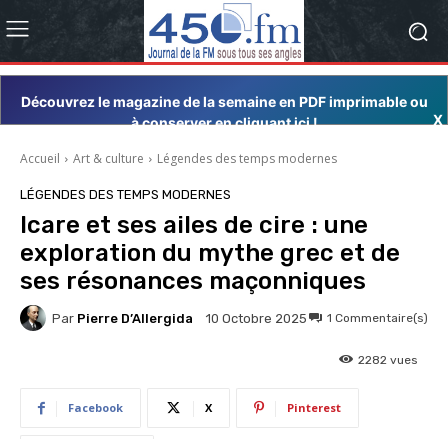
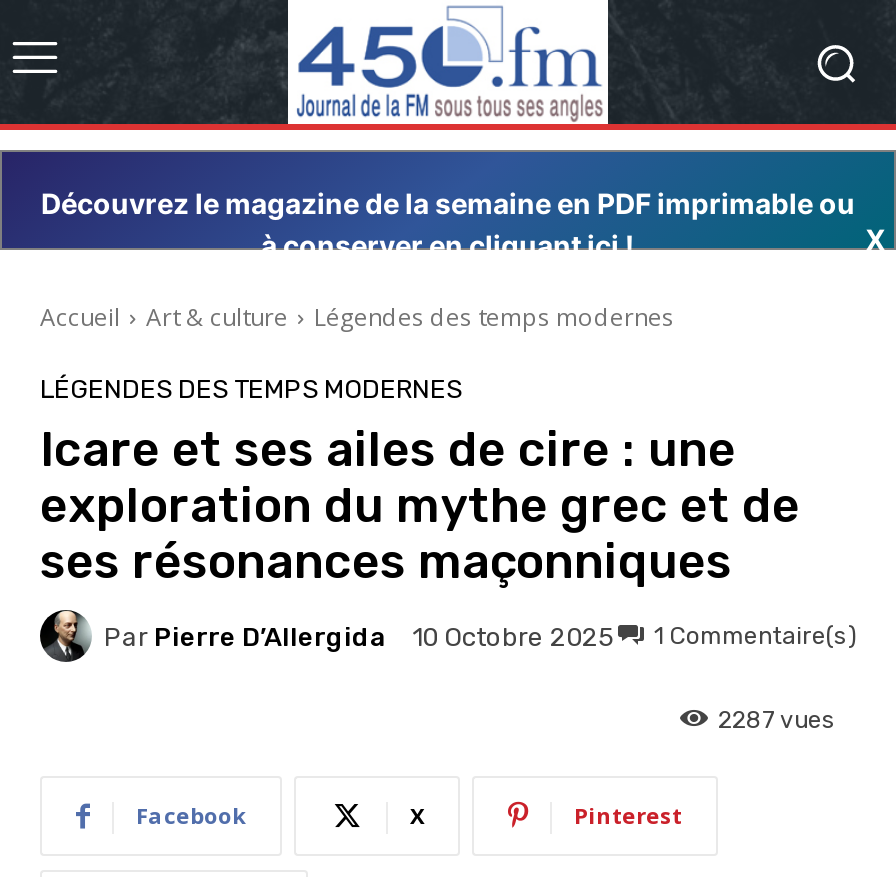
- 2282 vues
+ 2287 vues
